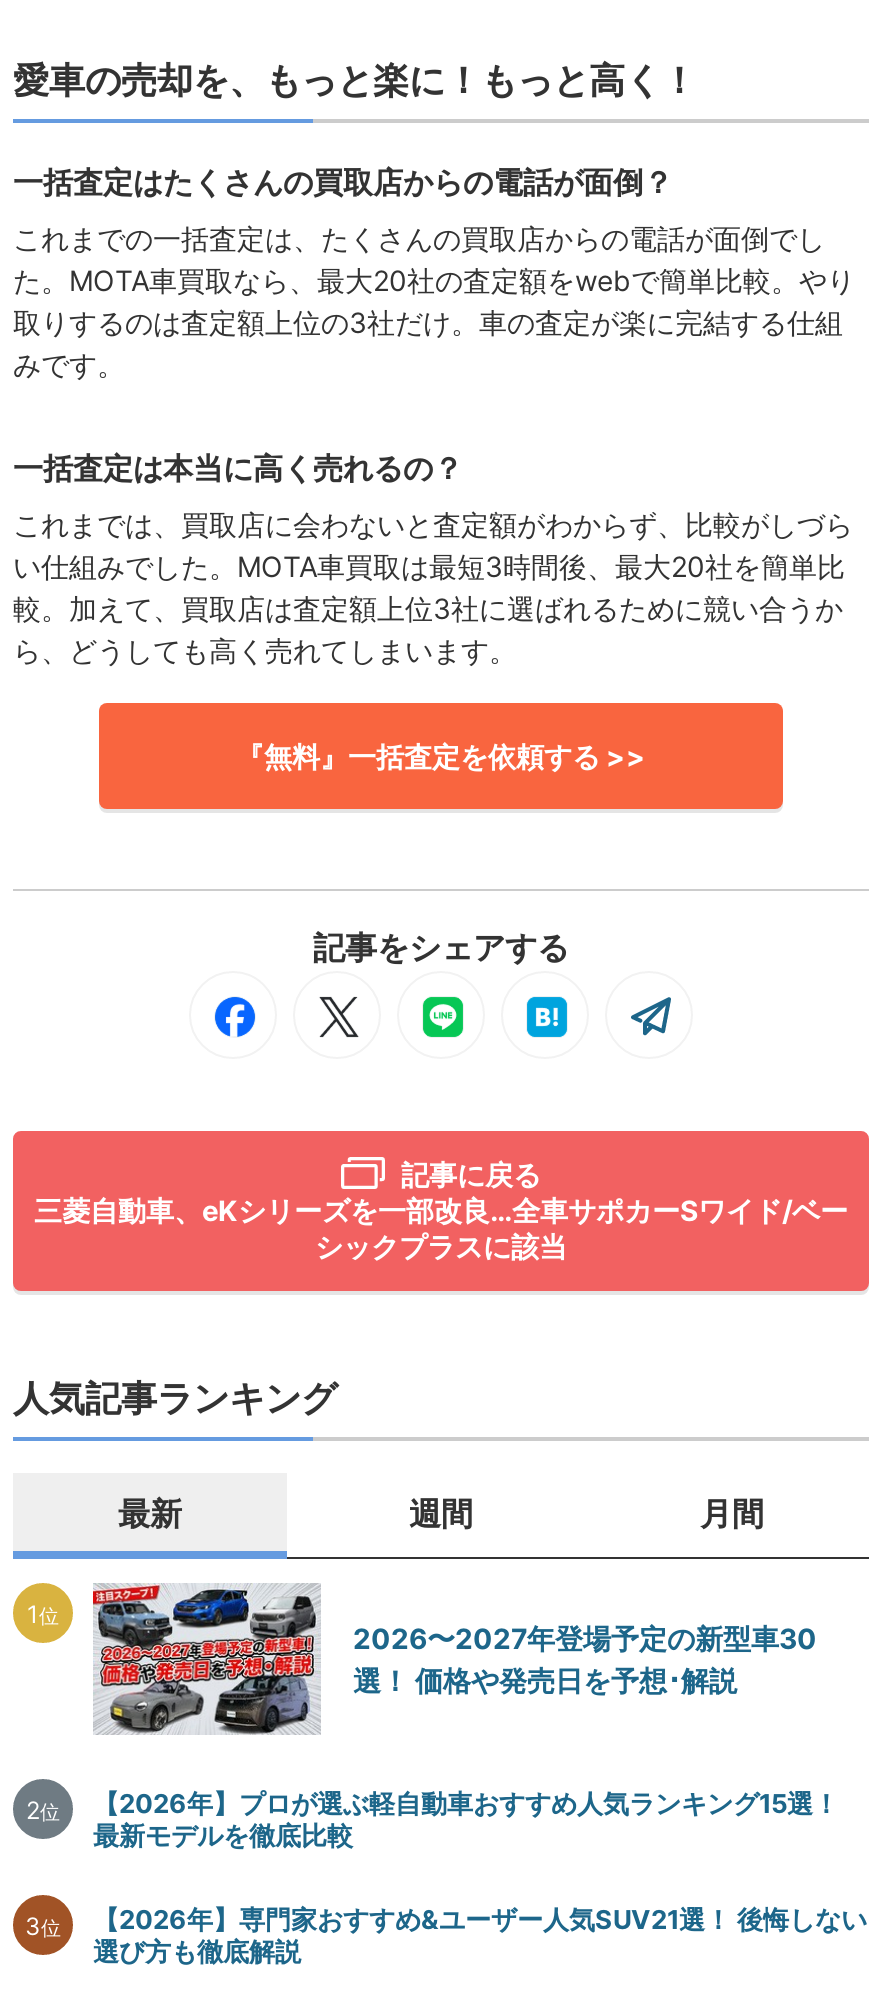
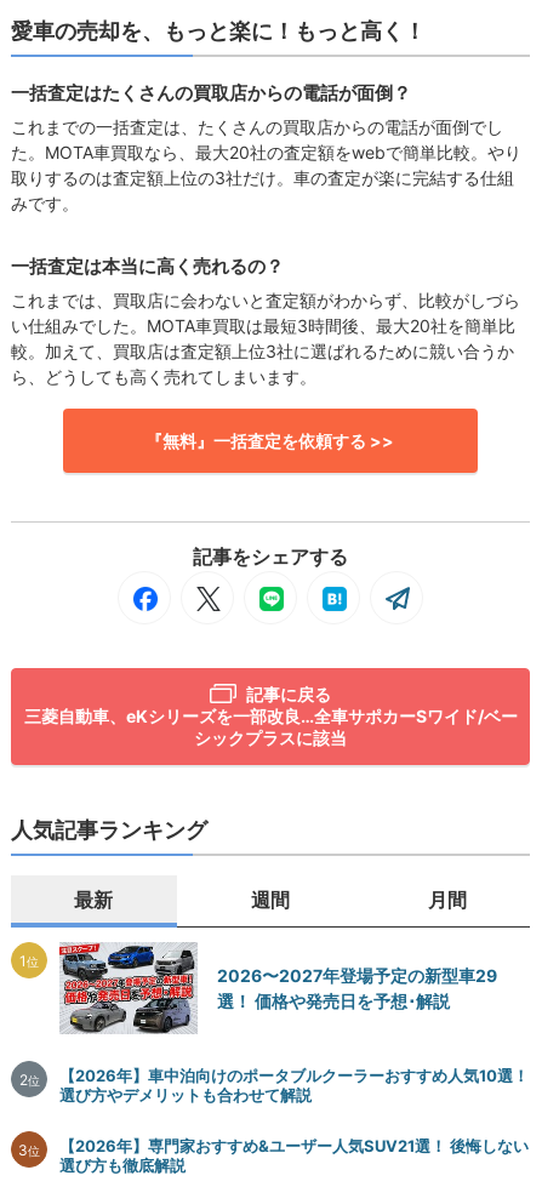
- 2026〜2027年登場予定の新型車30
+ 2026〜2027年登場予定の新型車29

- 【2026年】プロが選ぶ軽自動車おすすめ人気ランキング15選！
- 最新モデルを徹底比較
+ 【2026年】車中泊向けのポータブルクーラーおすすめ人気10選！
+ 選び方やデメリットも合わせて解説
